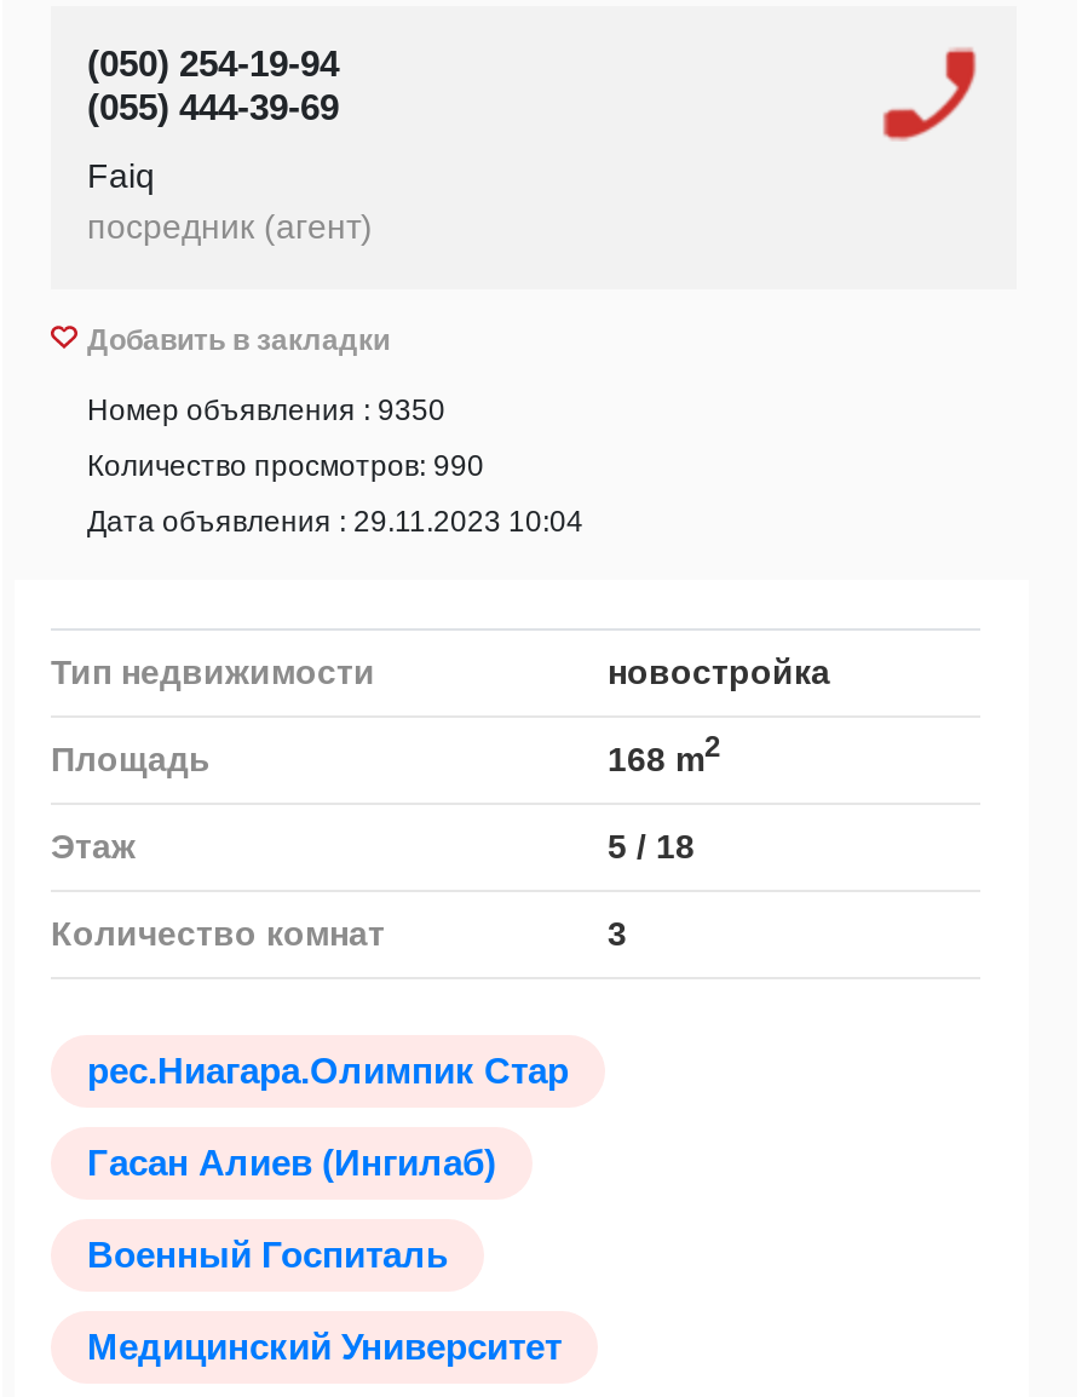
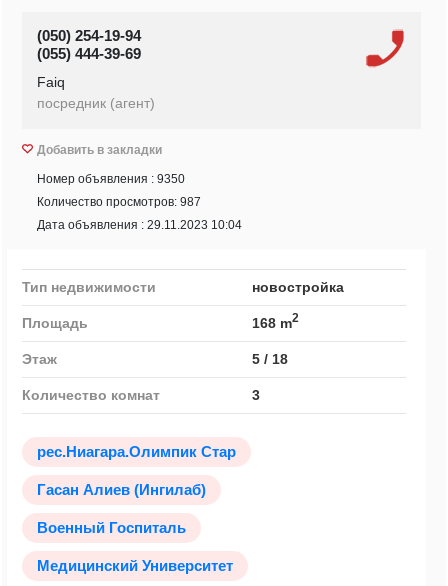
- Количество просмотров: 990
+ Количество просмотров: 987
